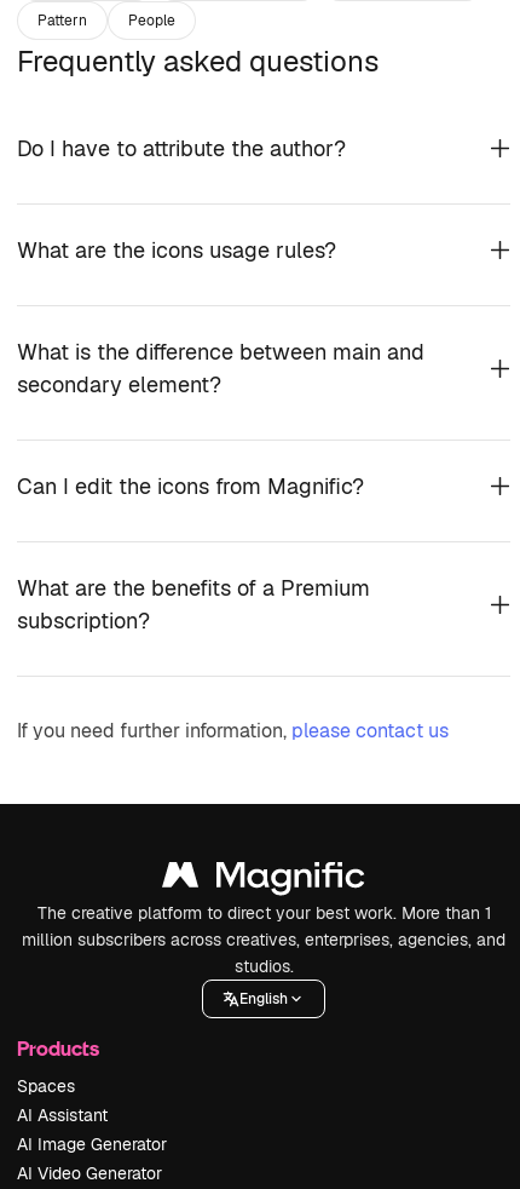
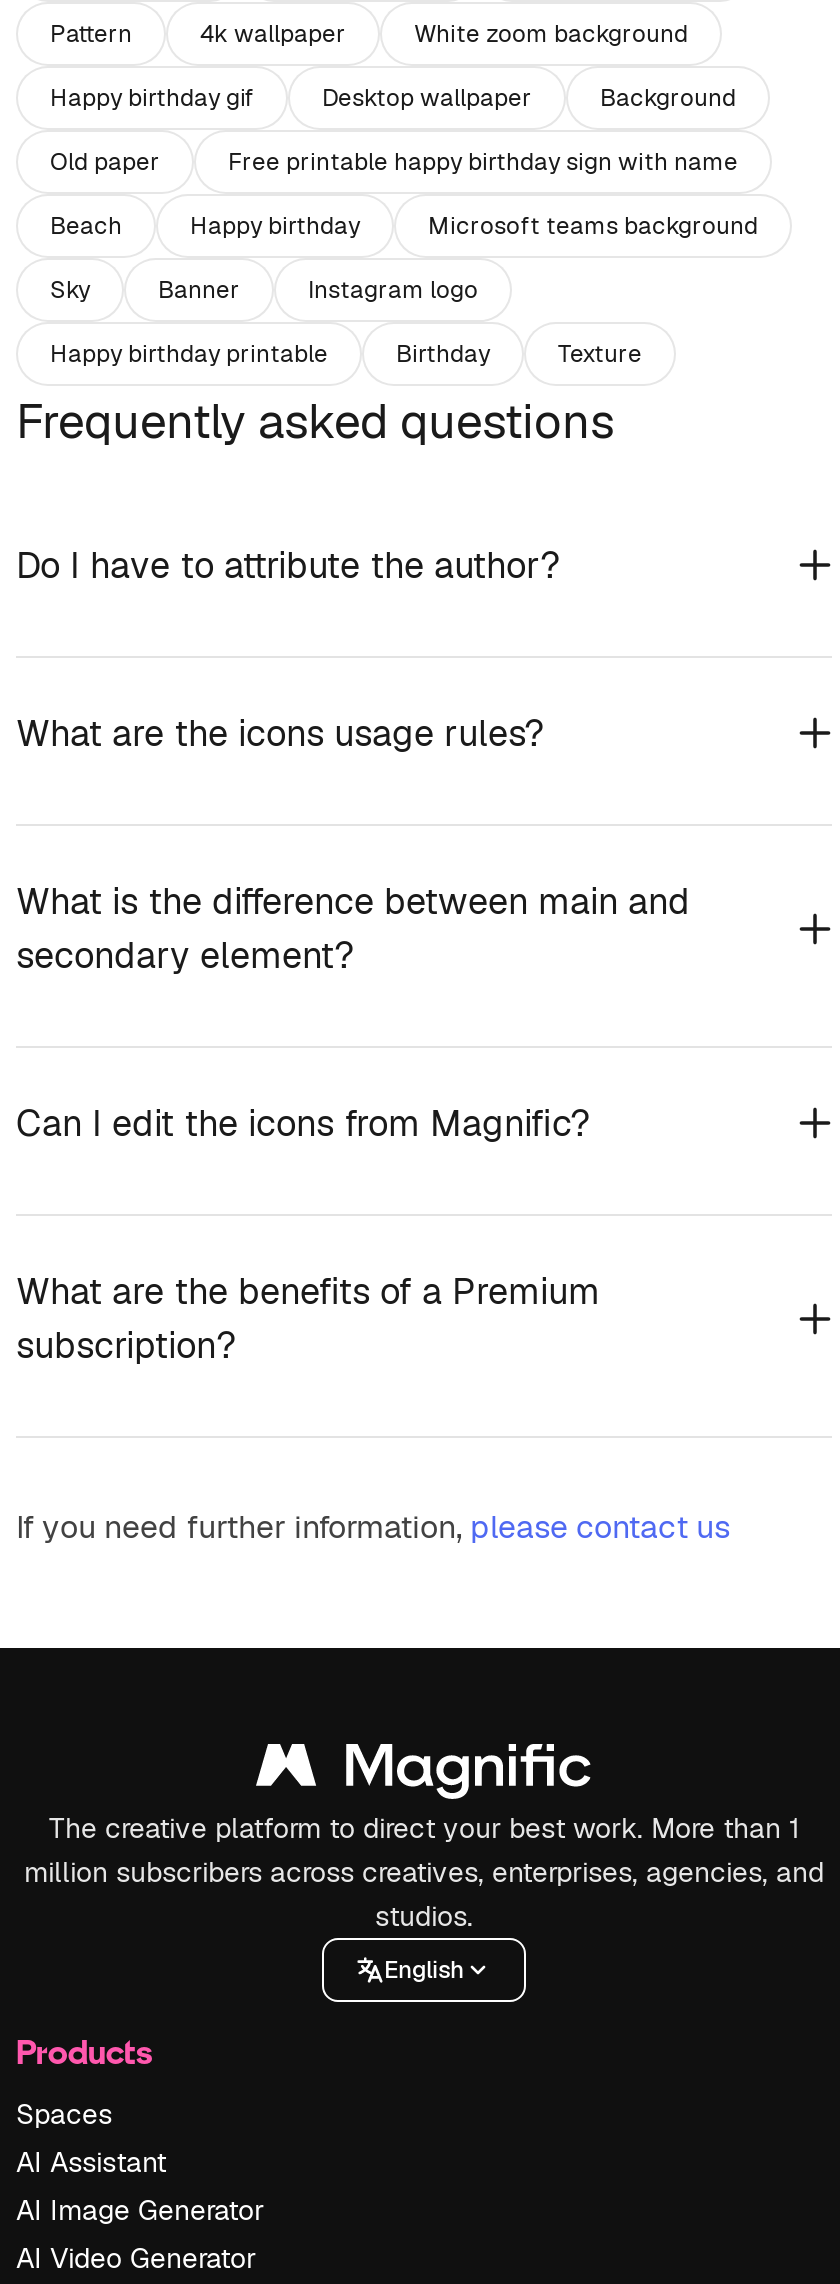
- People
+ 4k wallpaper
+ White zoom background
+ Happy birthday gif
+ Desktop wallpaper
+ Background
+ Old paper
+ Free printable happy birthday sign with name
+ Beach
+ Happy birthday
+ Microsoft teams background
+ Sky
+ Banner
+ Instagram logo
+ Happy birthday printable
+ Birthday
+ Texture
